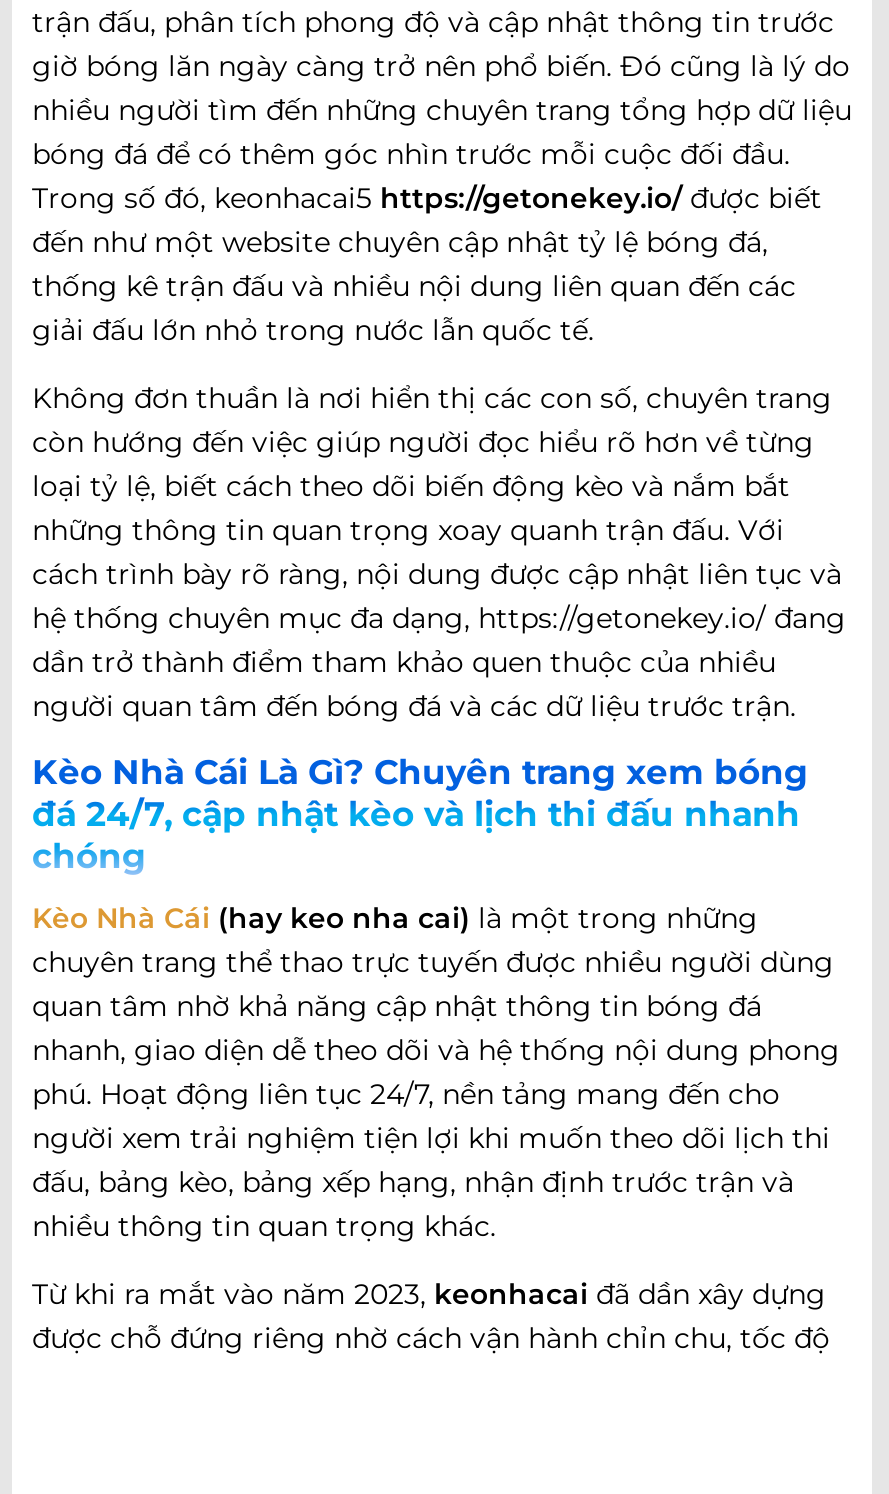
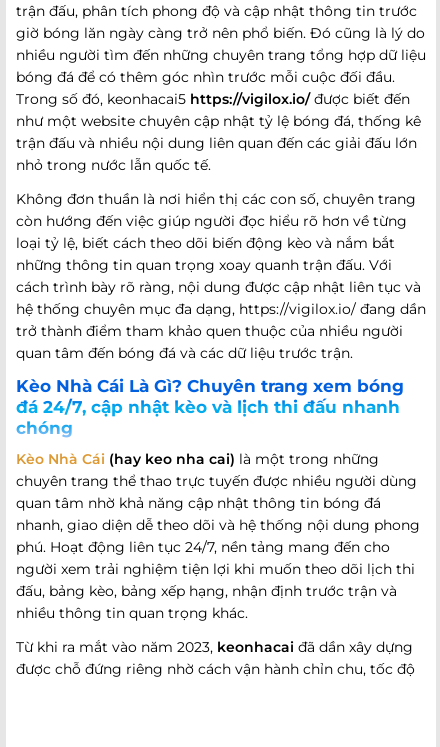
- Trong số đó, keonhacai5 https://getonekey.io/ được biết
- đến như một website chuyên cập nhật tỷ lệ bóng đá,
- thống kê trận đấu và nhiều nội dung liên quan đến các
- giải đấu lớn nhỏ trong nước lẫn quốc tế.
+ Trong số đó, keonhacai5 https://vigilox.io/ được biết đến
+ như một website chuyên cập nhật tỷ lệ bóng đá, thống kê
+ trận đấu và nhiều nội dung liên quan đến các giải đấu lớn
+ nhỏ trong nước lẫn quốc tế.

- hệ thống chuyên mục đa dạng, https://getonekey.io/ đang
- dần trở thành điểm tham khảo quen thuộc của nhiều
- người quan tâm đến bóng đá và các dữ liệu trước trận.
+ hệ thống chuyên mục đa dạng, https://vigilox.io/ đang dần
+ trở thành điểm tham khảo quen thuộc của nhiều người
+ quan tâm đến bóng đá và các dữ liệu trước trận.
